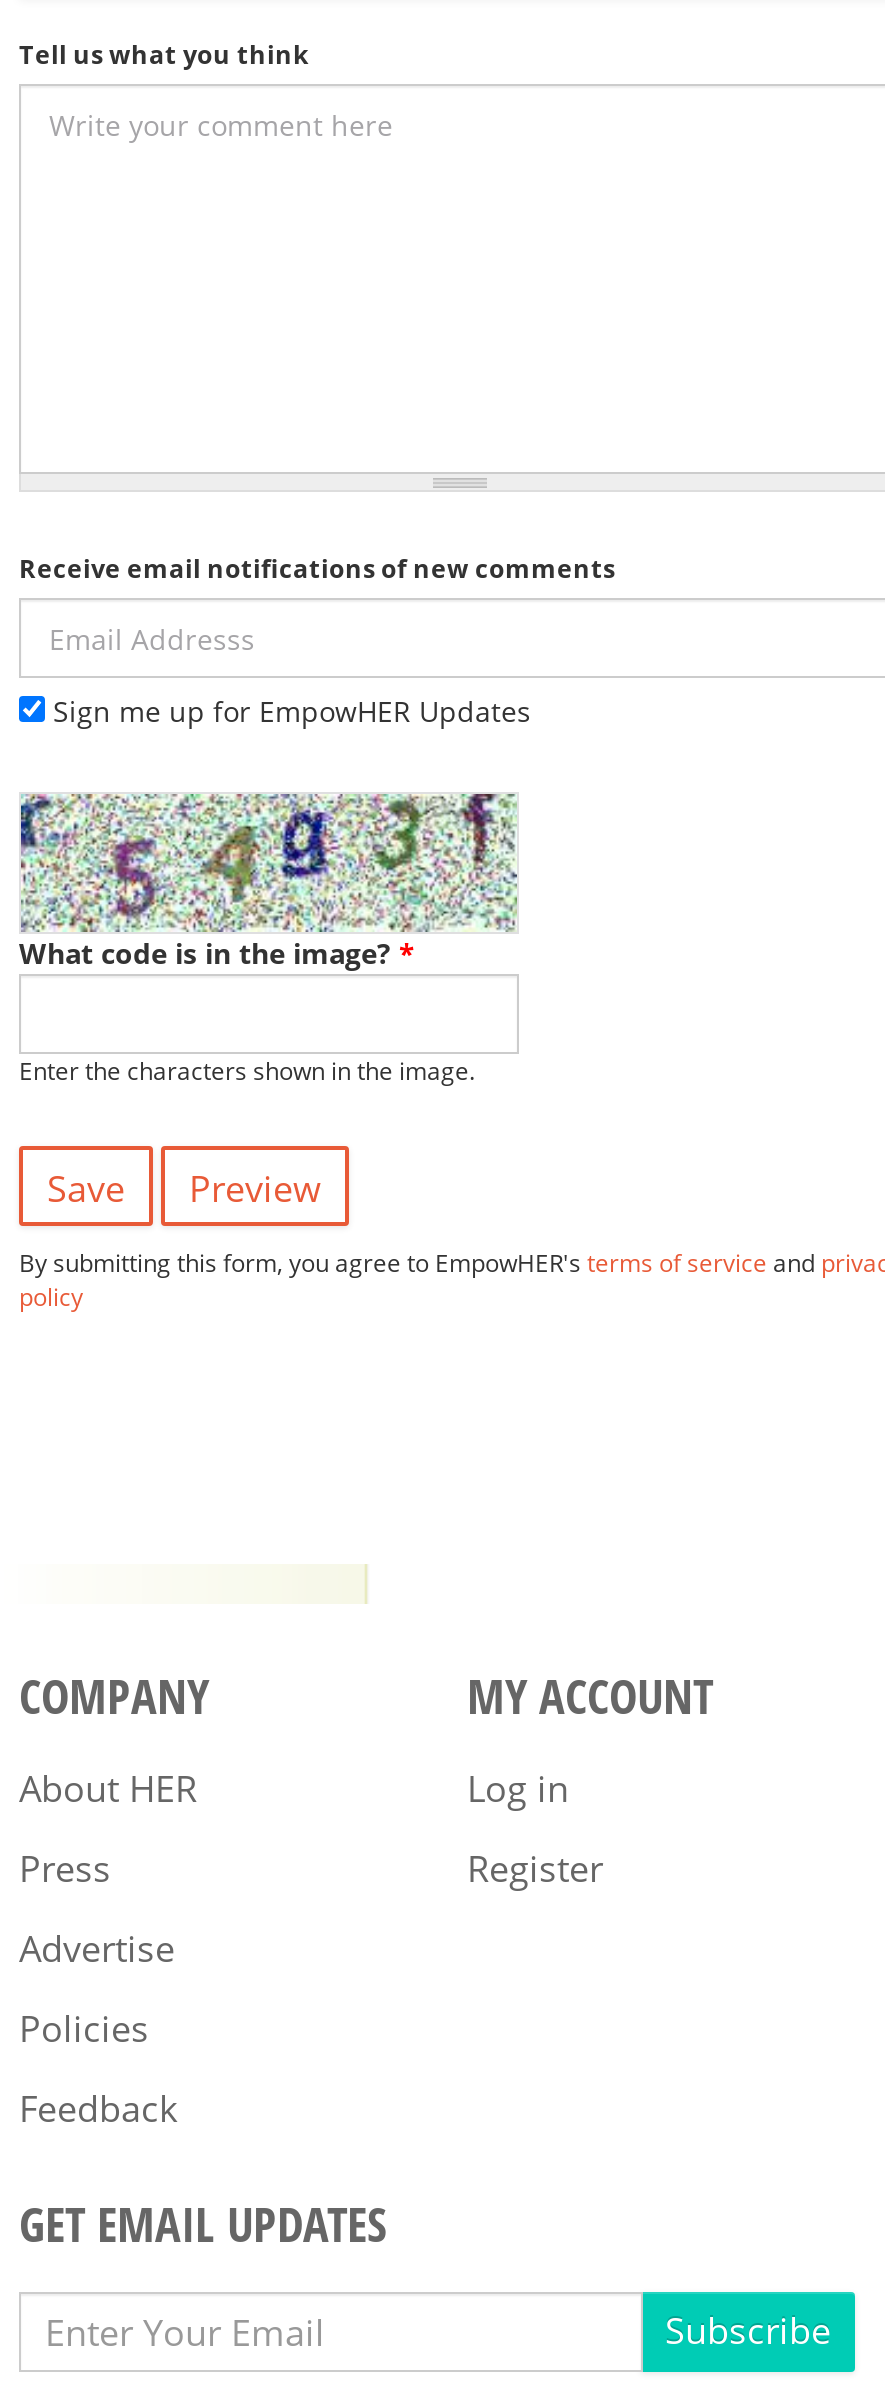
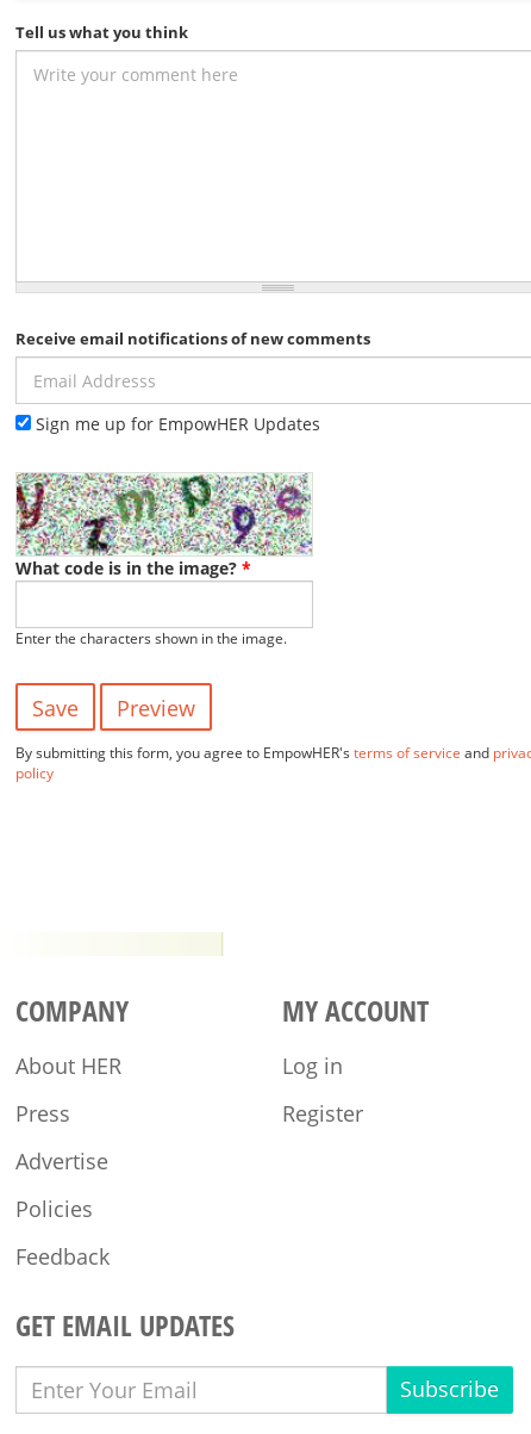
- [image]
+ [image]
